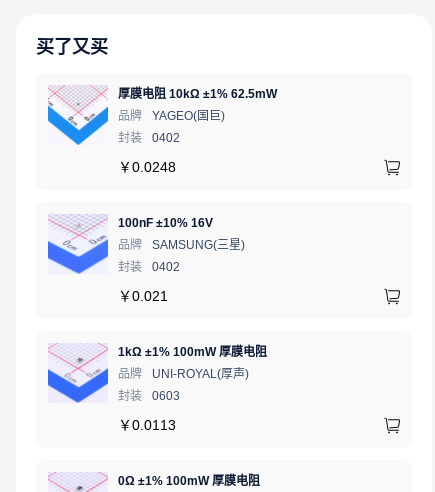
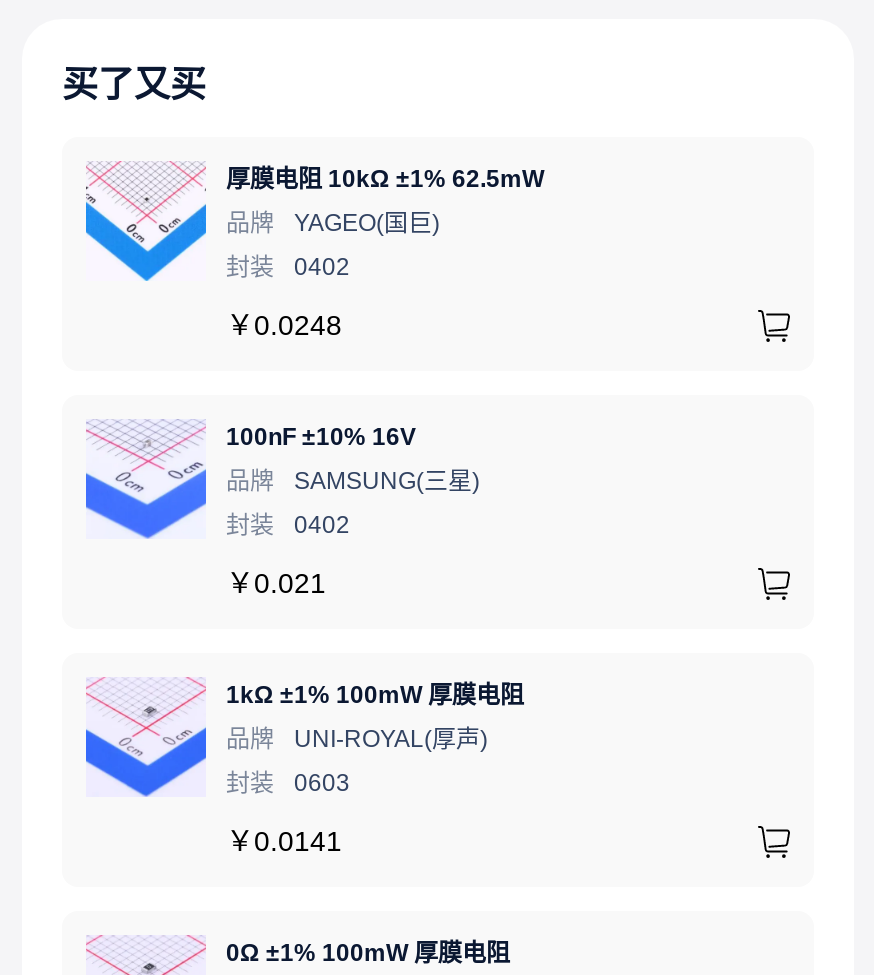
- ￥0.0113
+ ￥0.0141
